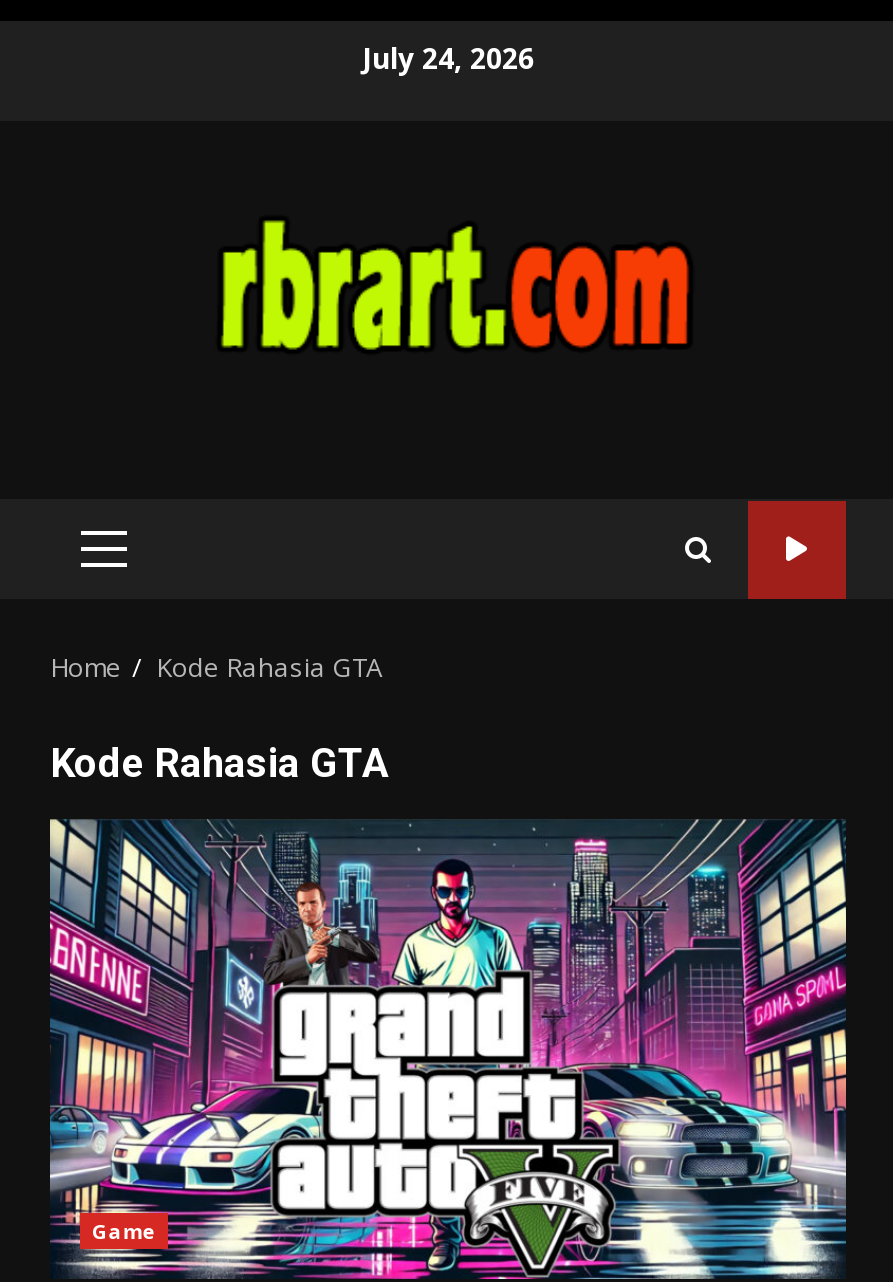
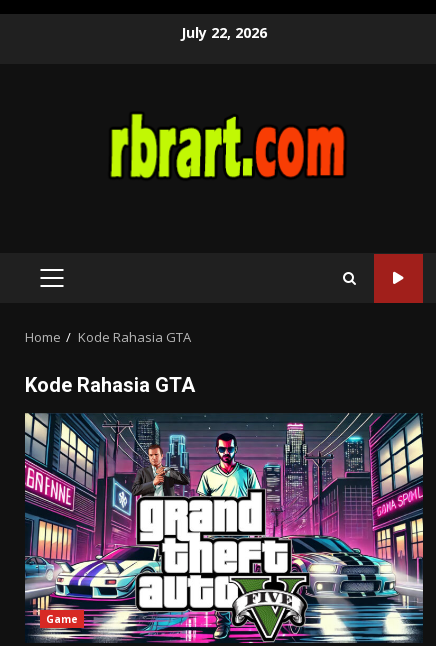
- July 24, 2026
+ July 22, 2026
